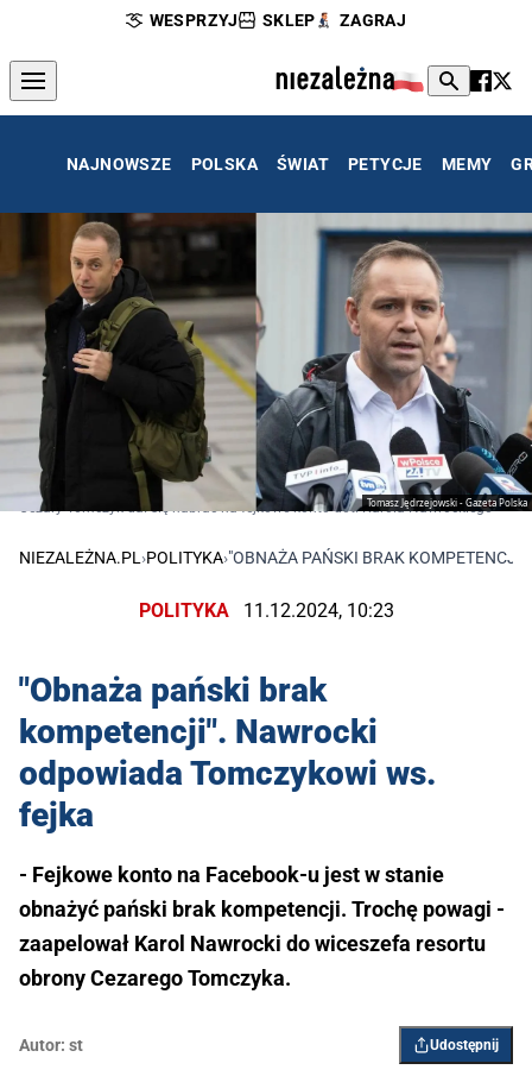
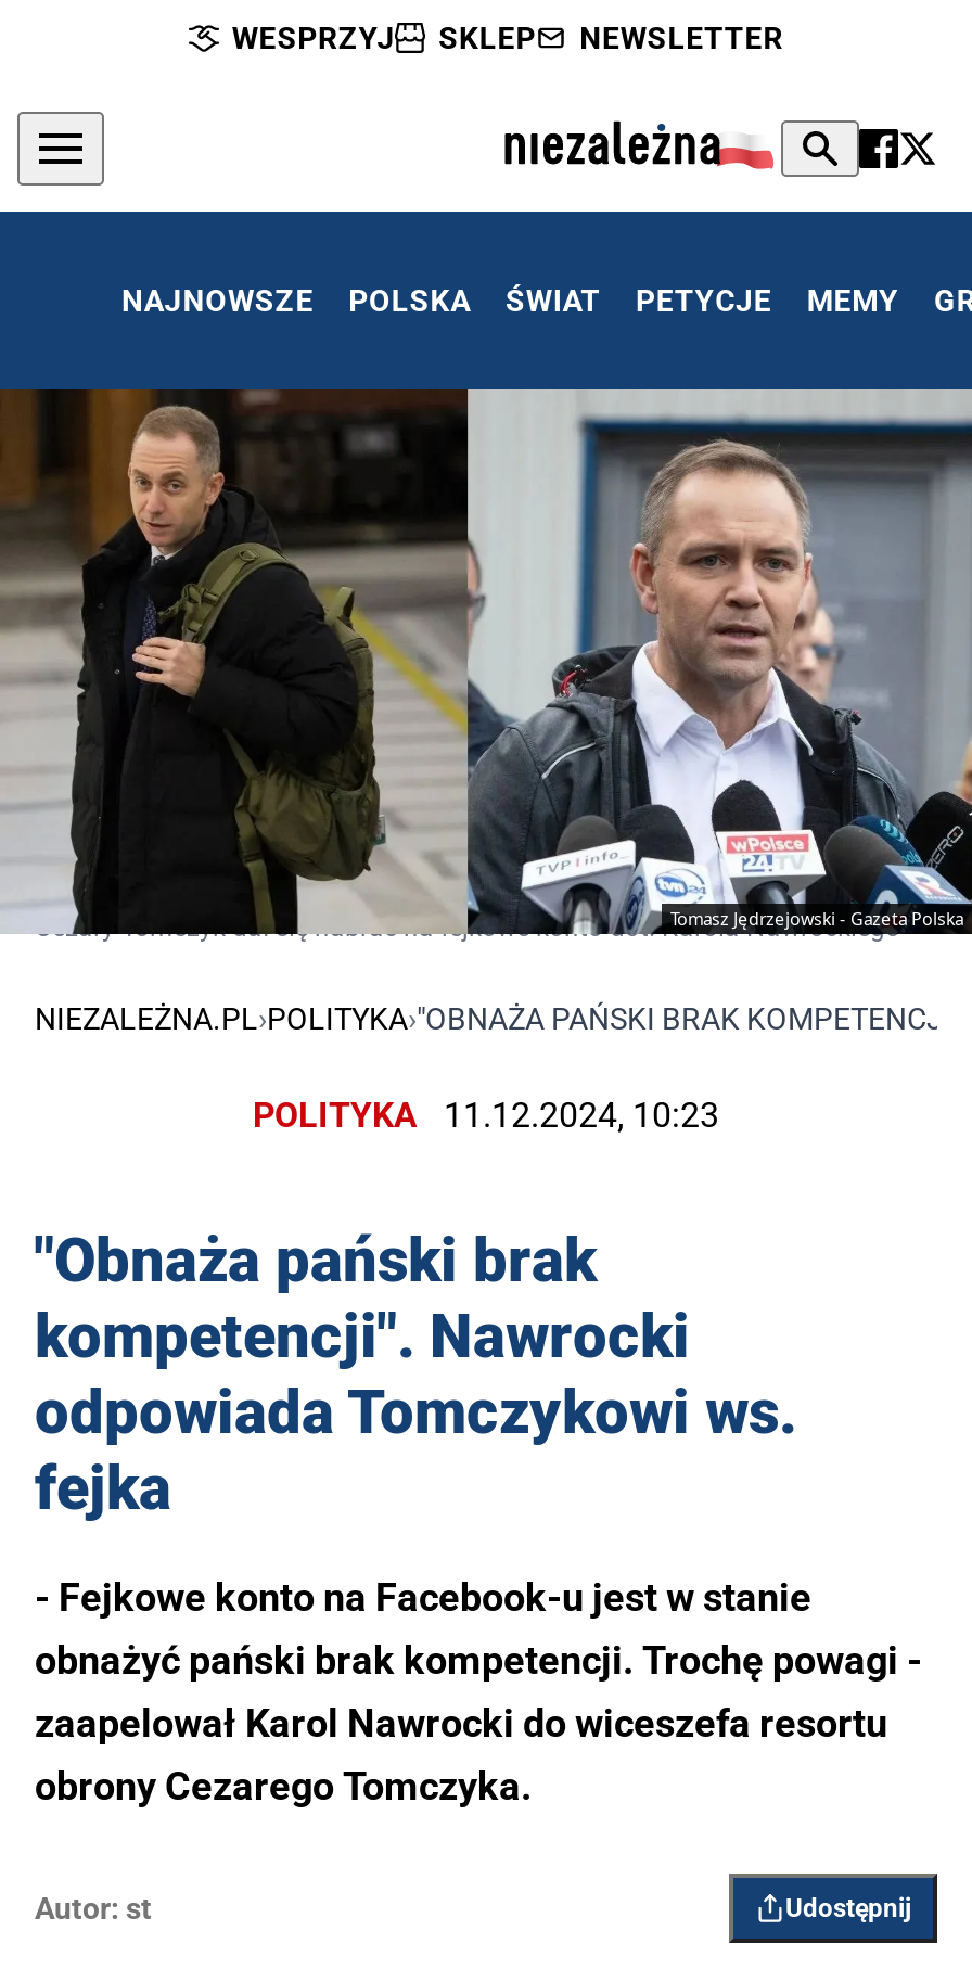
- ZAGRAJ
+ NEWSLETTER
